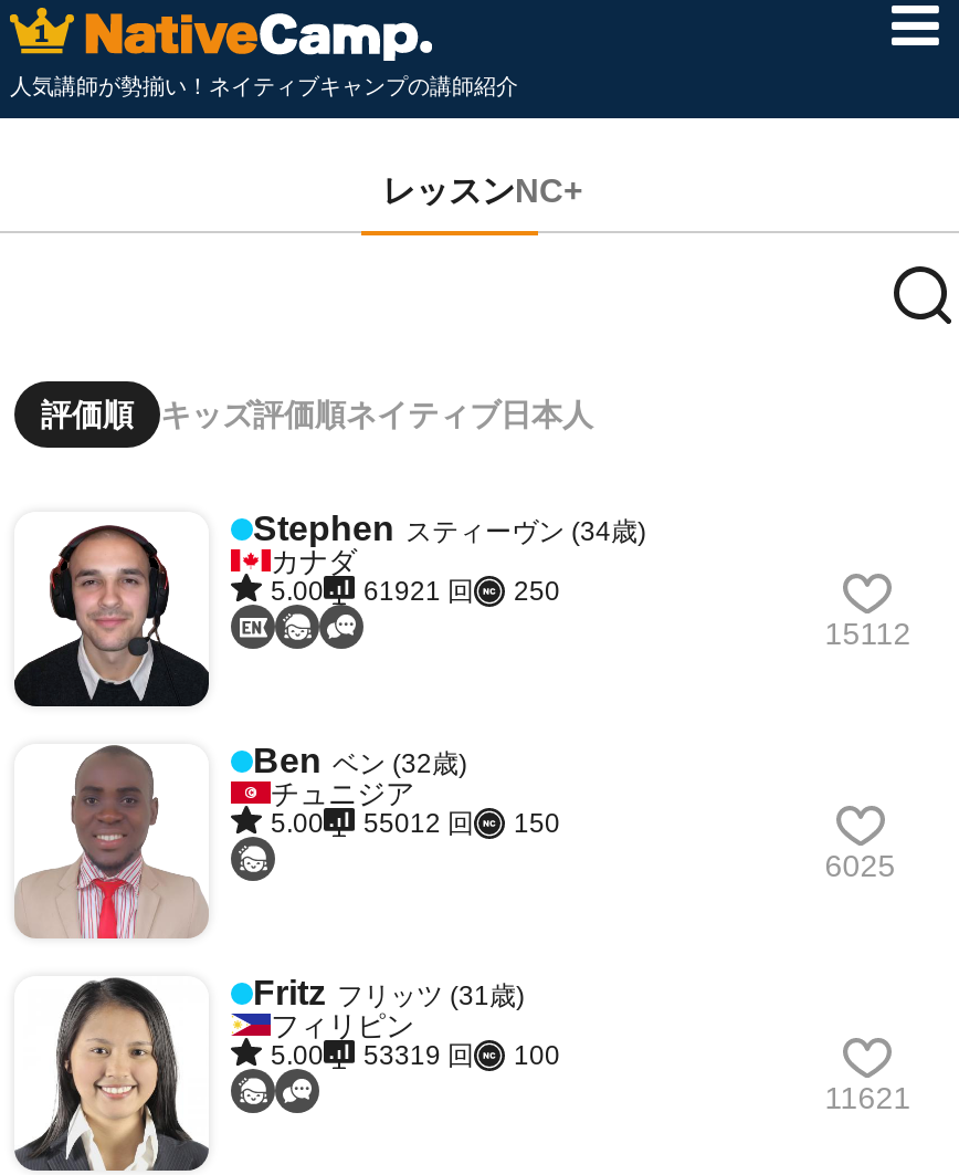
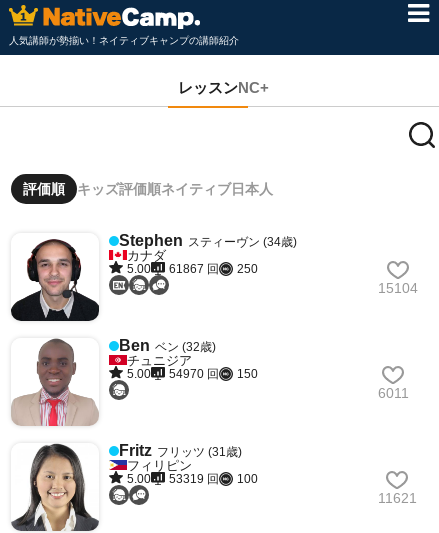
- 5.00 61921 回 250
+ 5.00 61867 回 250

- 15112
+ 15104

- 5.00 55012 回 150
+ 5.00 54970 回 150

- 6025
+ 6011
